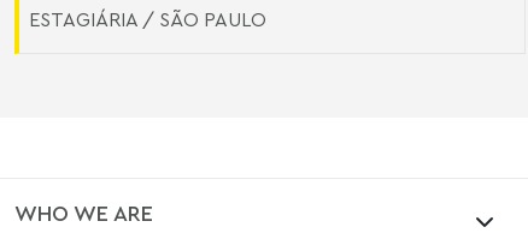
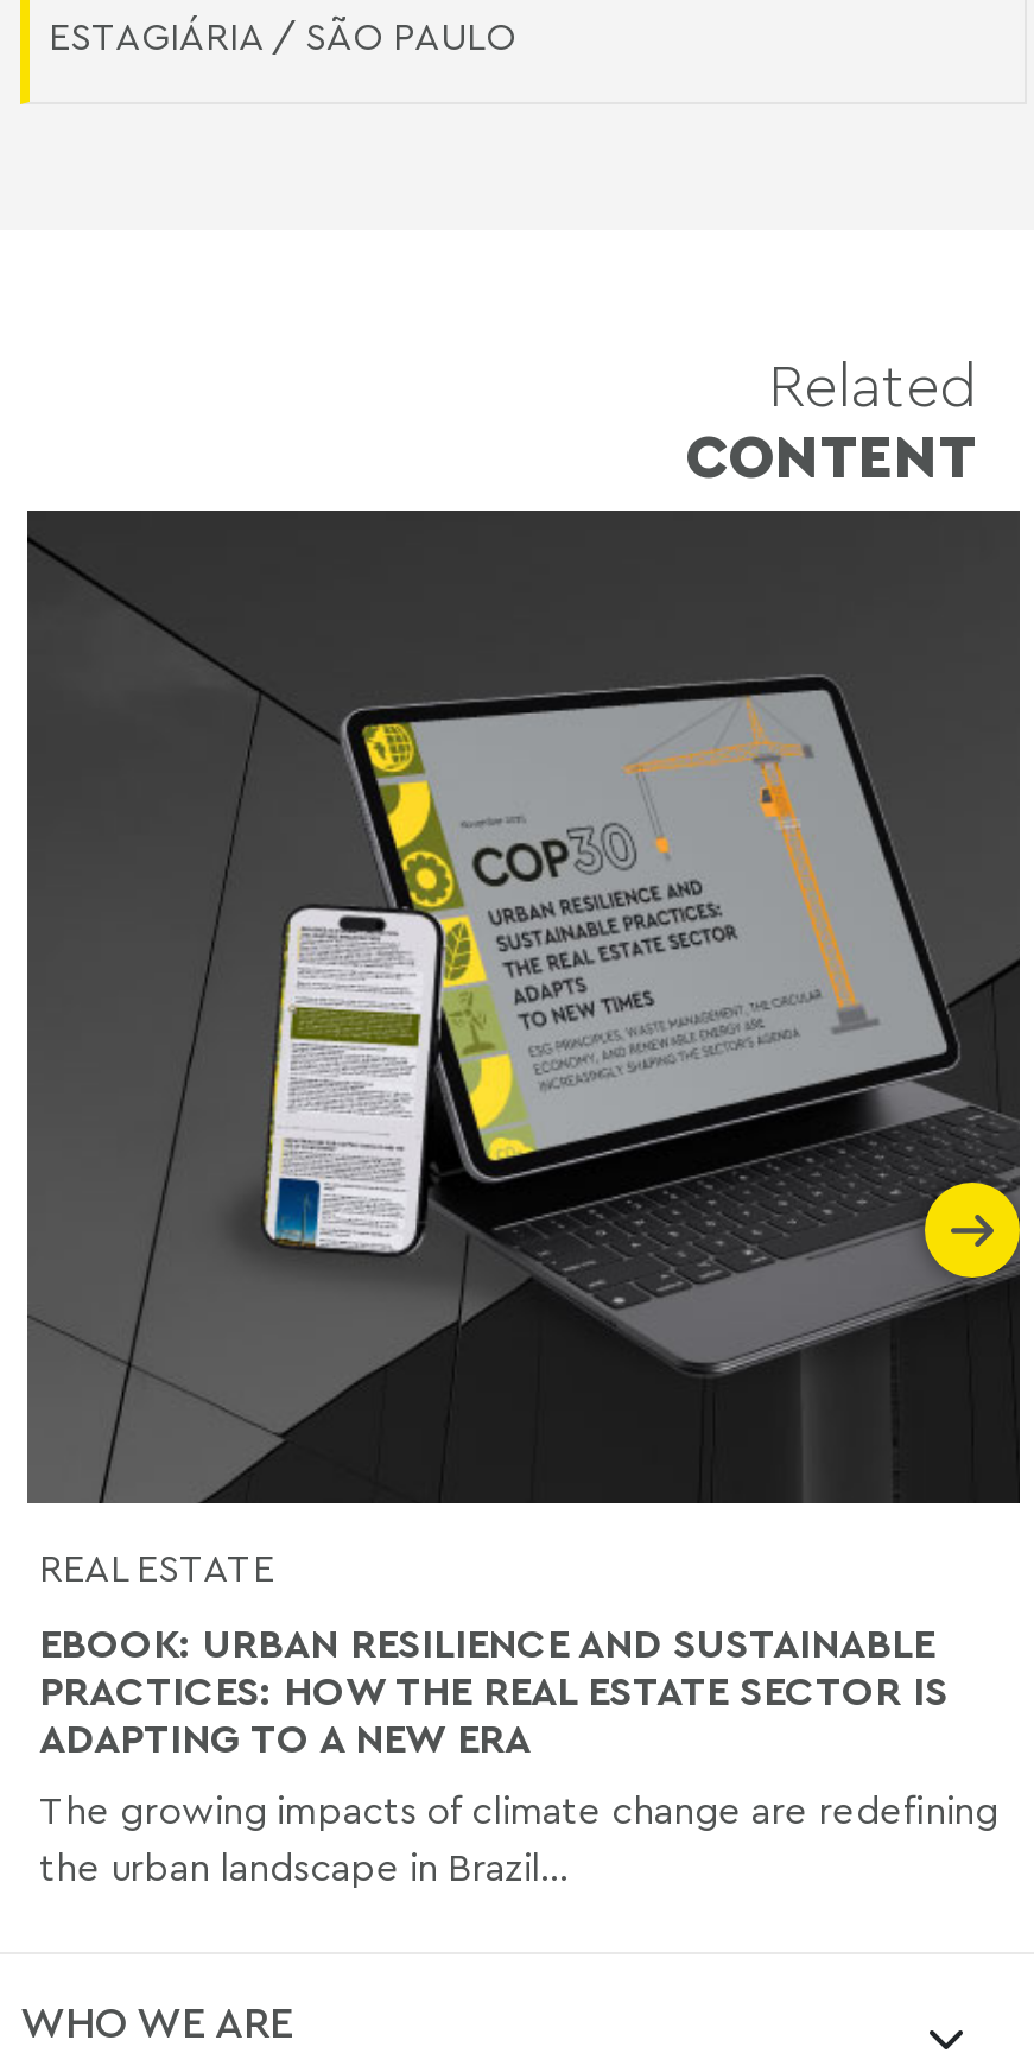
+ [image]
+ REAL ESTATE
+ EBOOK: URBAN RESILIENCE AND SUSTAINABLE
+ PRACTICES: HOW THE REAL ESTATE SECTOR IS
+ ADAPTING TO A NEW ERA
+ The growing impacts of climate change are redefining
+ the urban landscape in Brazil...

+ Related
+ CONTENT
